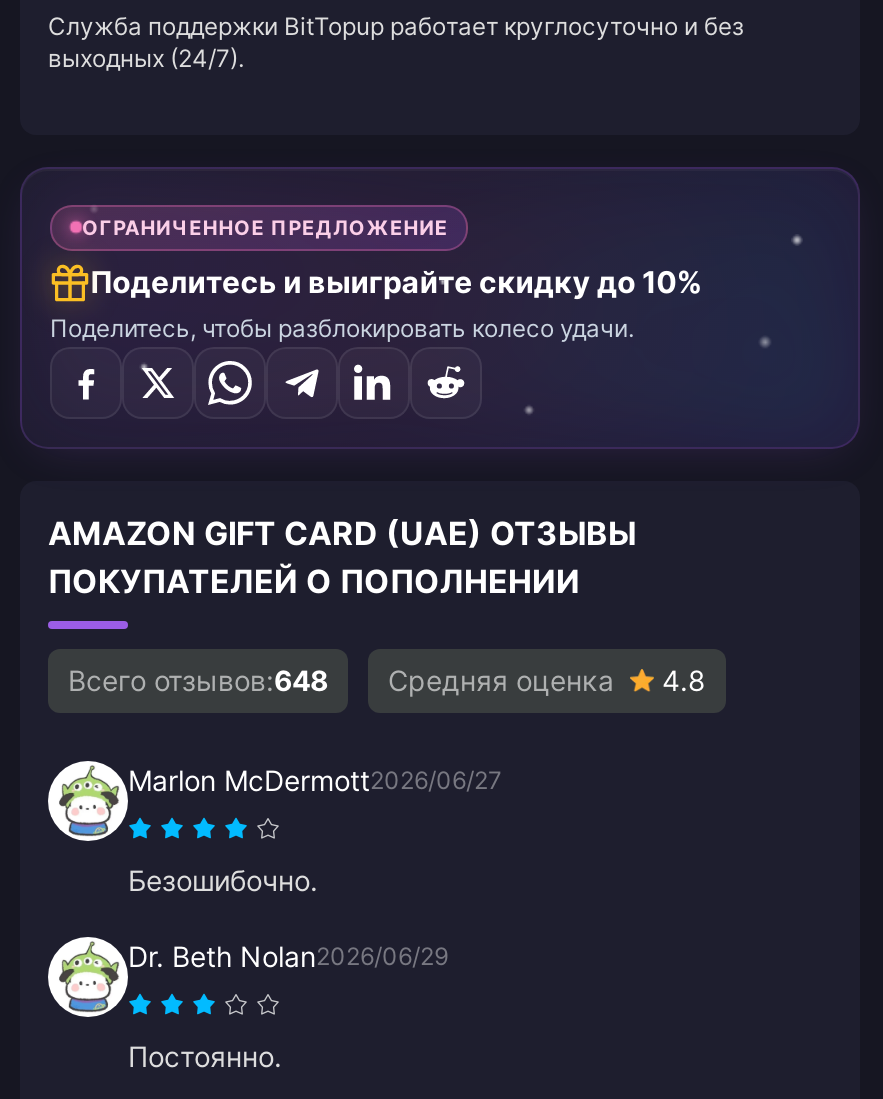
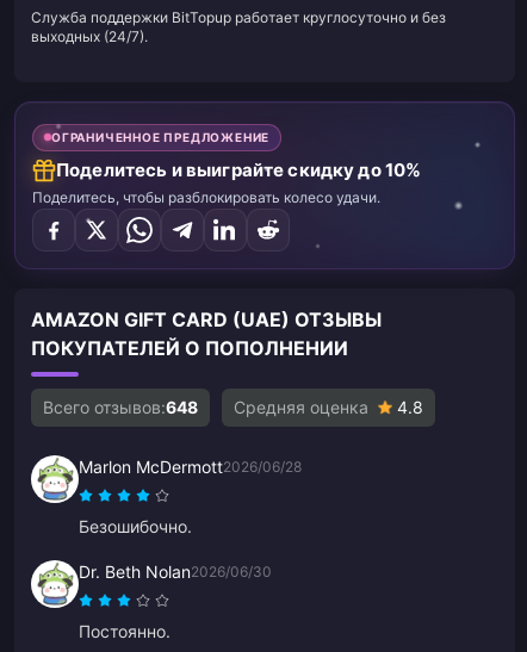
- Marlon McDermott2026/06/27
+ Marlon McDermott2026/06/28

- Dr. Beth Nolan2026/06/29
+ Dr. Beth Nolan2026/06/30
